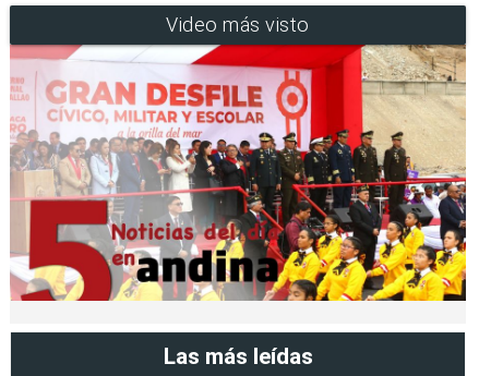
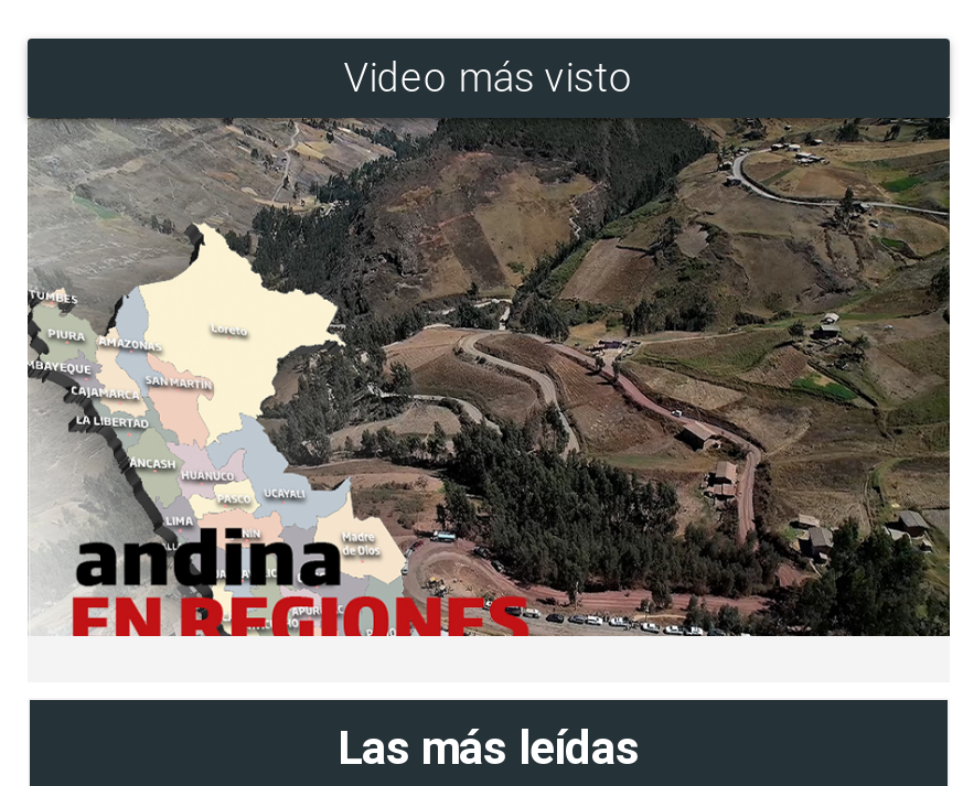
- [image]
+ [image]
